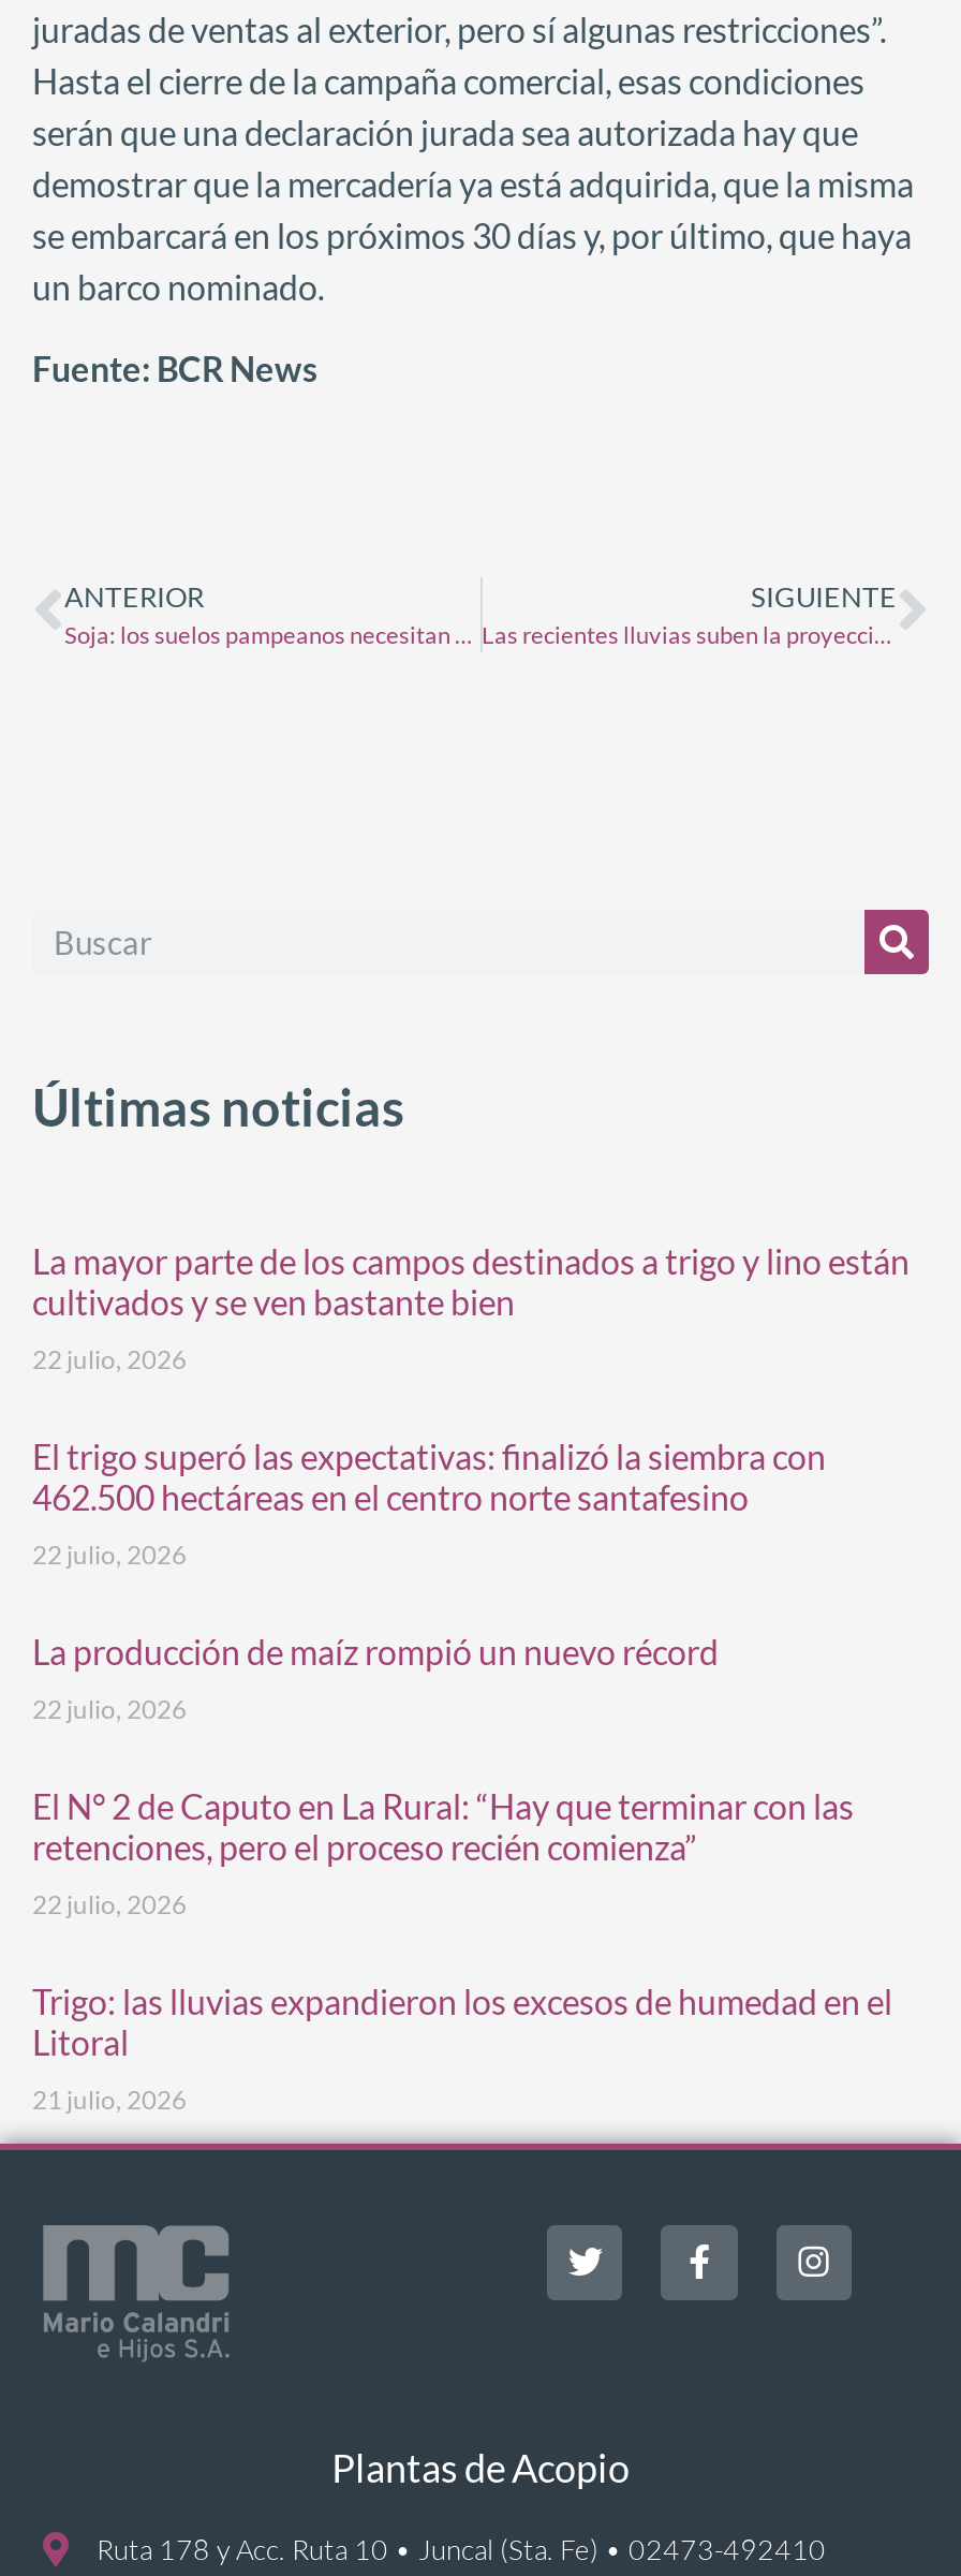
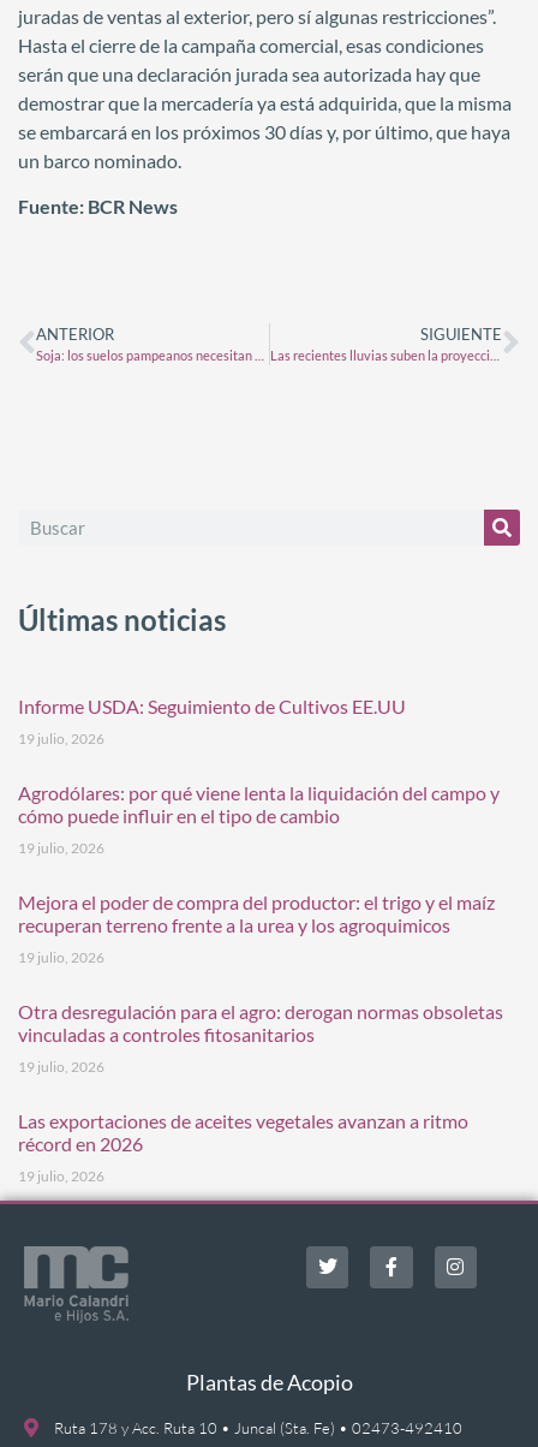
- La mayor parte de los campos destinados a trigo y lino están
- cultivados y se ven bastante bien
+ Informe USDA: Seguimiento de Cultivos EE.UU

- 22 julio, 2026
+ 19 julio, 2026

- El trigo superó las expectativas: finalizó la siembra con
- 462.500 hectáreas en el centro norte santafesino
+ Agrodólares: por qué viene lenta la liquidación del campo y
+ cómo puede influir en el tipo de cambio

- 22 julio, 2026
+ 19 julio, 2026

- La producción de maíz rompió un nuevo récord
+ Mejora el poder de compra del productor: el trigo y el maíz
+ recuperan terreno frente a la urea y los agroquimicos

- 22 julio, 2026
+ 19 julio, 2026

- El N° 2 de Caputo en La Rural: “Hay que terminar con las
- retenciones, pero el proceso recién comienza”
+ Otra desregulación para el agro: derogan normas obsoletas
+ vinculadas a controles fitosanitarios

- 22 julio, 2026
+ 19 julio, 2026

- Trigo: las lluvias expandieron los excesos de humedad en el
- Litoral
+ Las exportaciones de aceites vegetales avanzan a ritmo
+ récord en 2026

- 21 julio, 2026
+ 19 julio, 2026
